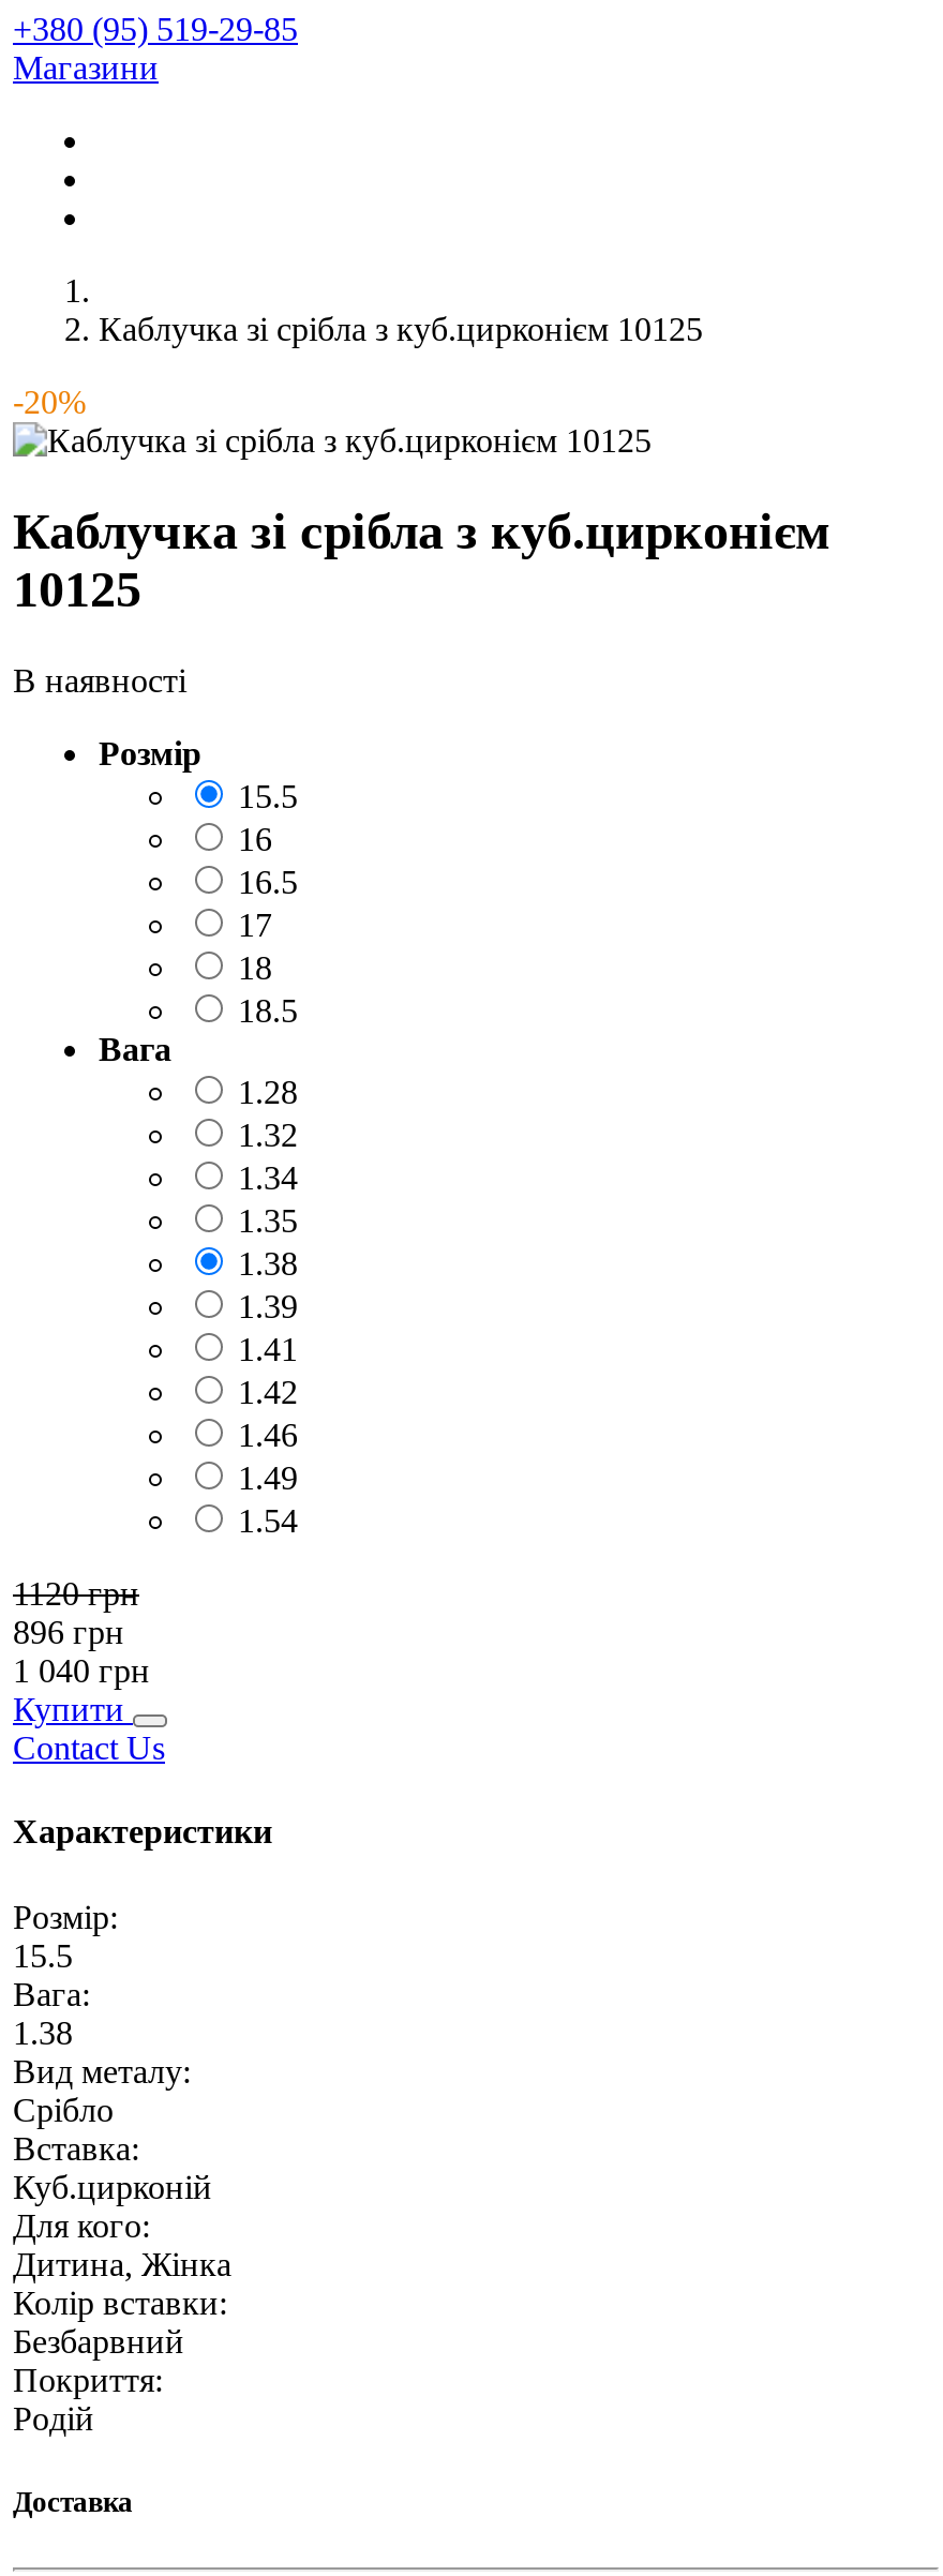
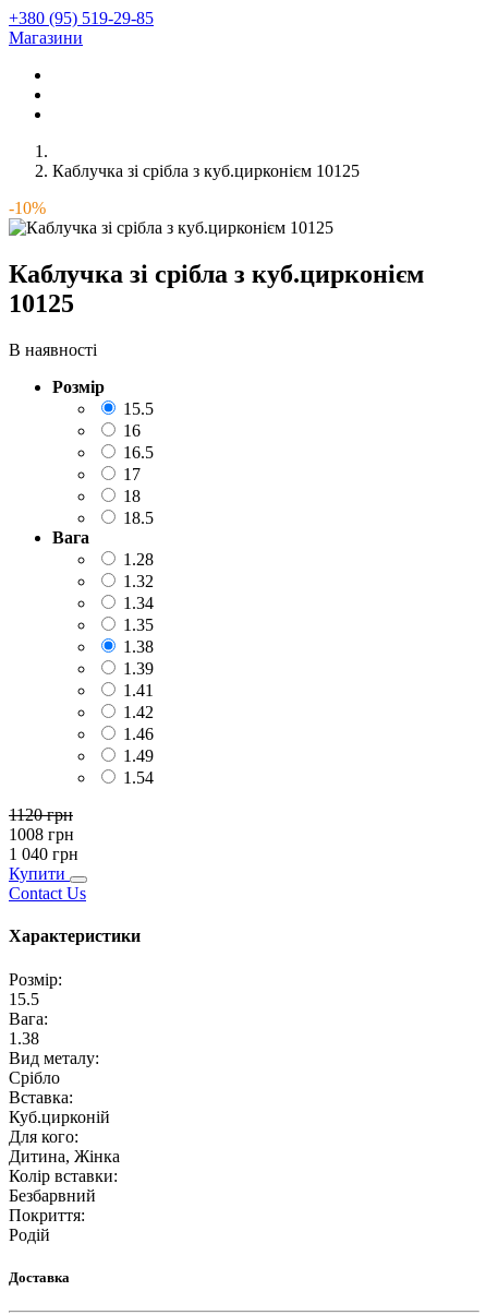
- -20%
+ -10%

- 896 грн
+ 1008 грн
